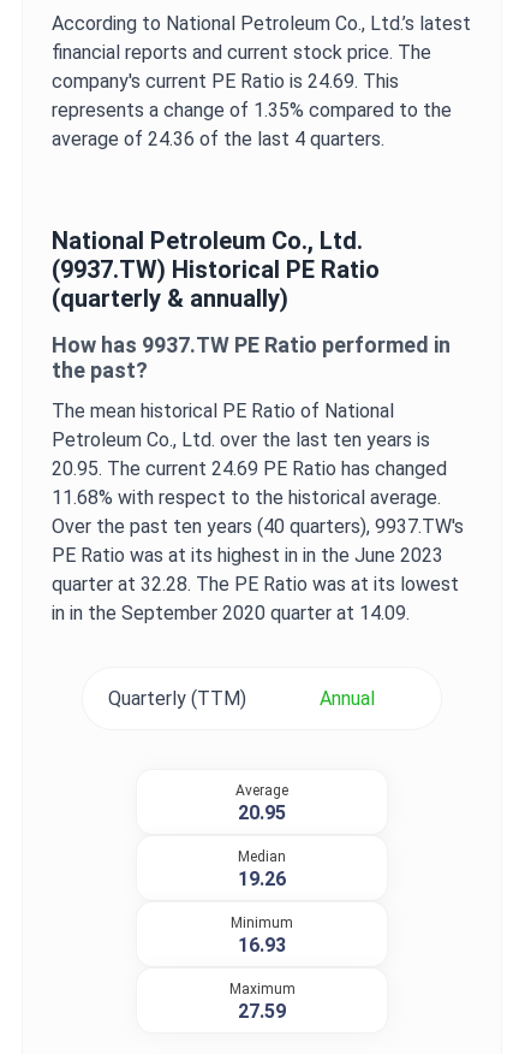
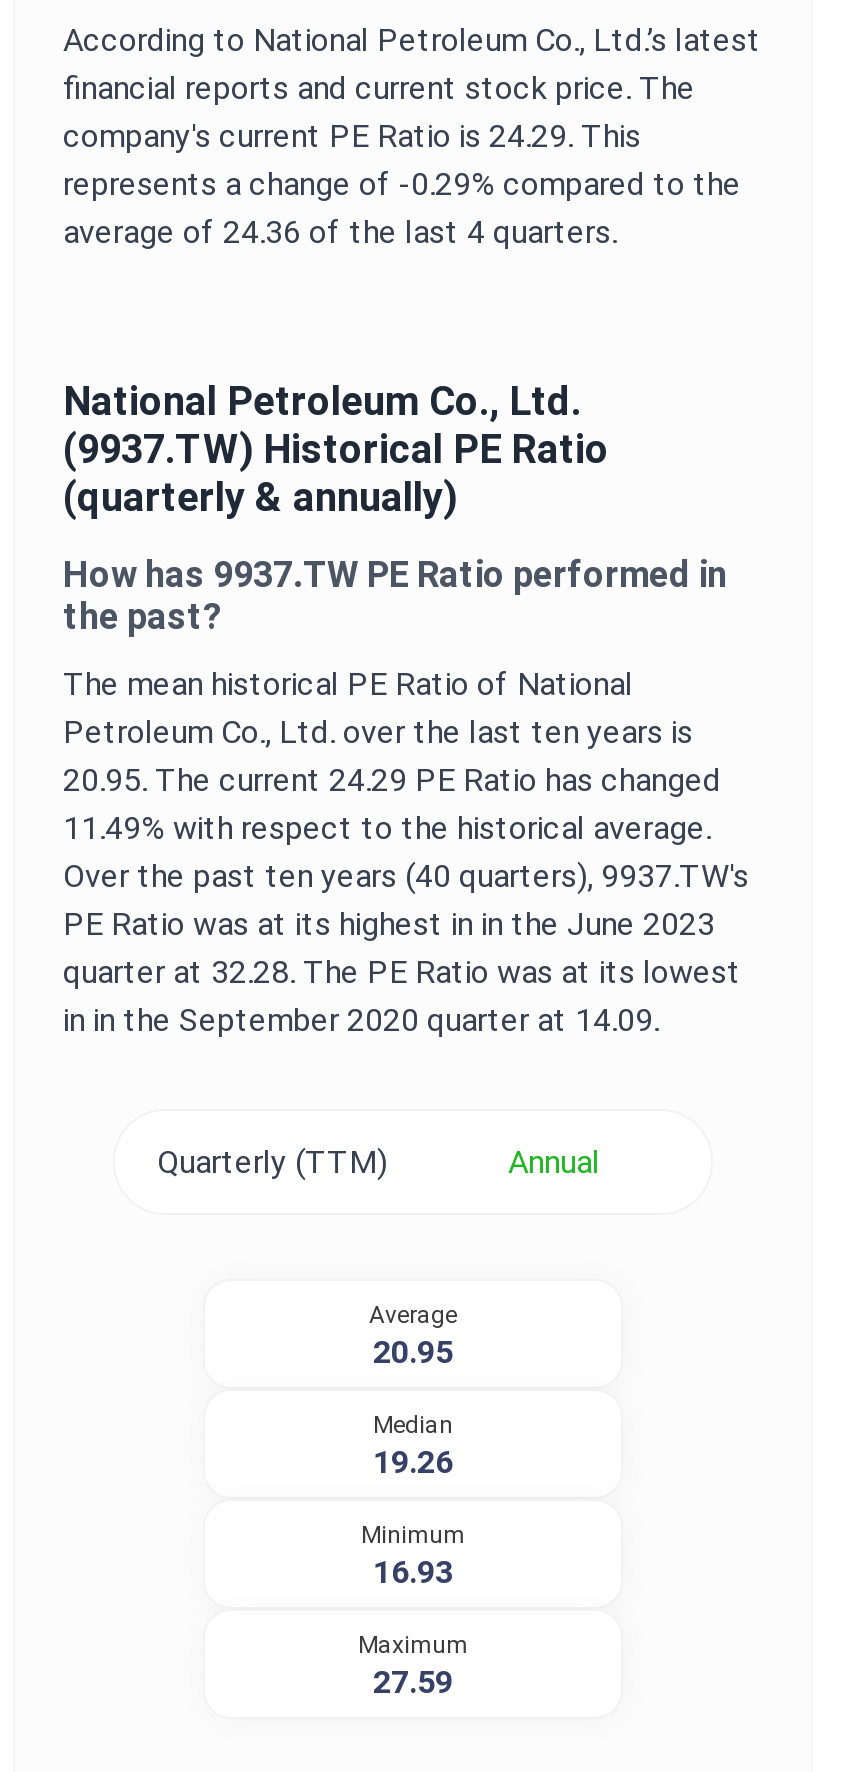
- company's current PE Ratio is 24.69. This
+ company's current PE Ratio is 24.29. This

- represents a change of 1.35% compared to the
+ represents a change of -0.29% compared to the

- 20.95. The current 24.69 PE Ratio has changed
+ 20.95. The current 24.29 PE Ratio has changed

- 11.68% with respect to the historical average.
+ 11.49% with respect to the historical average.
